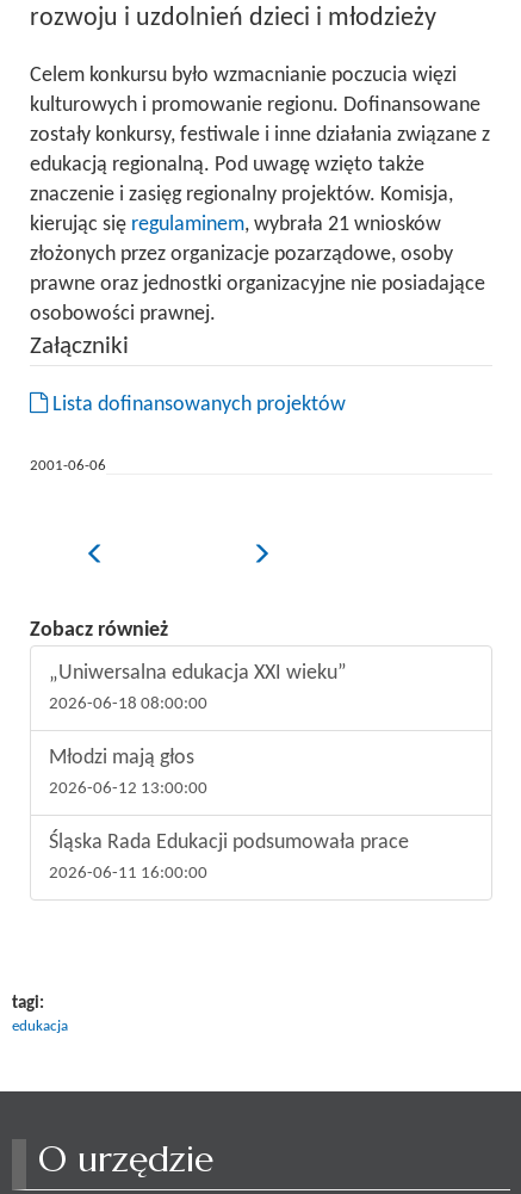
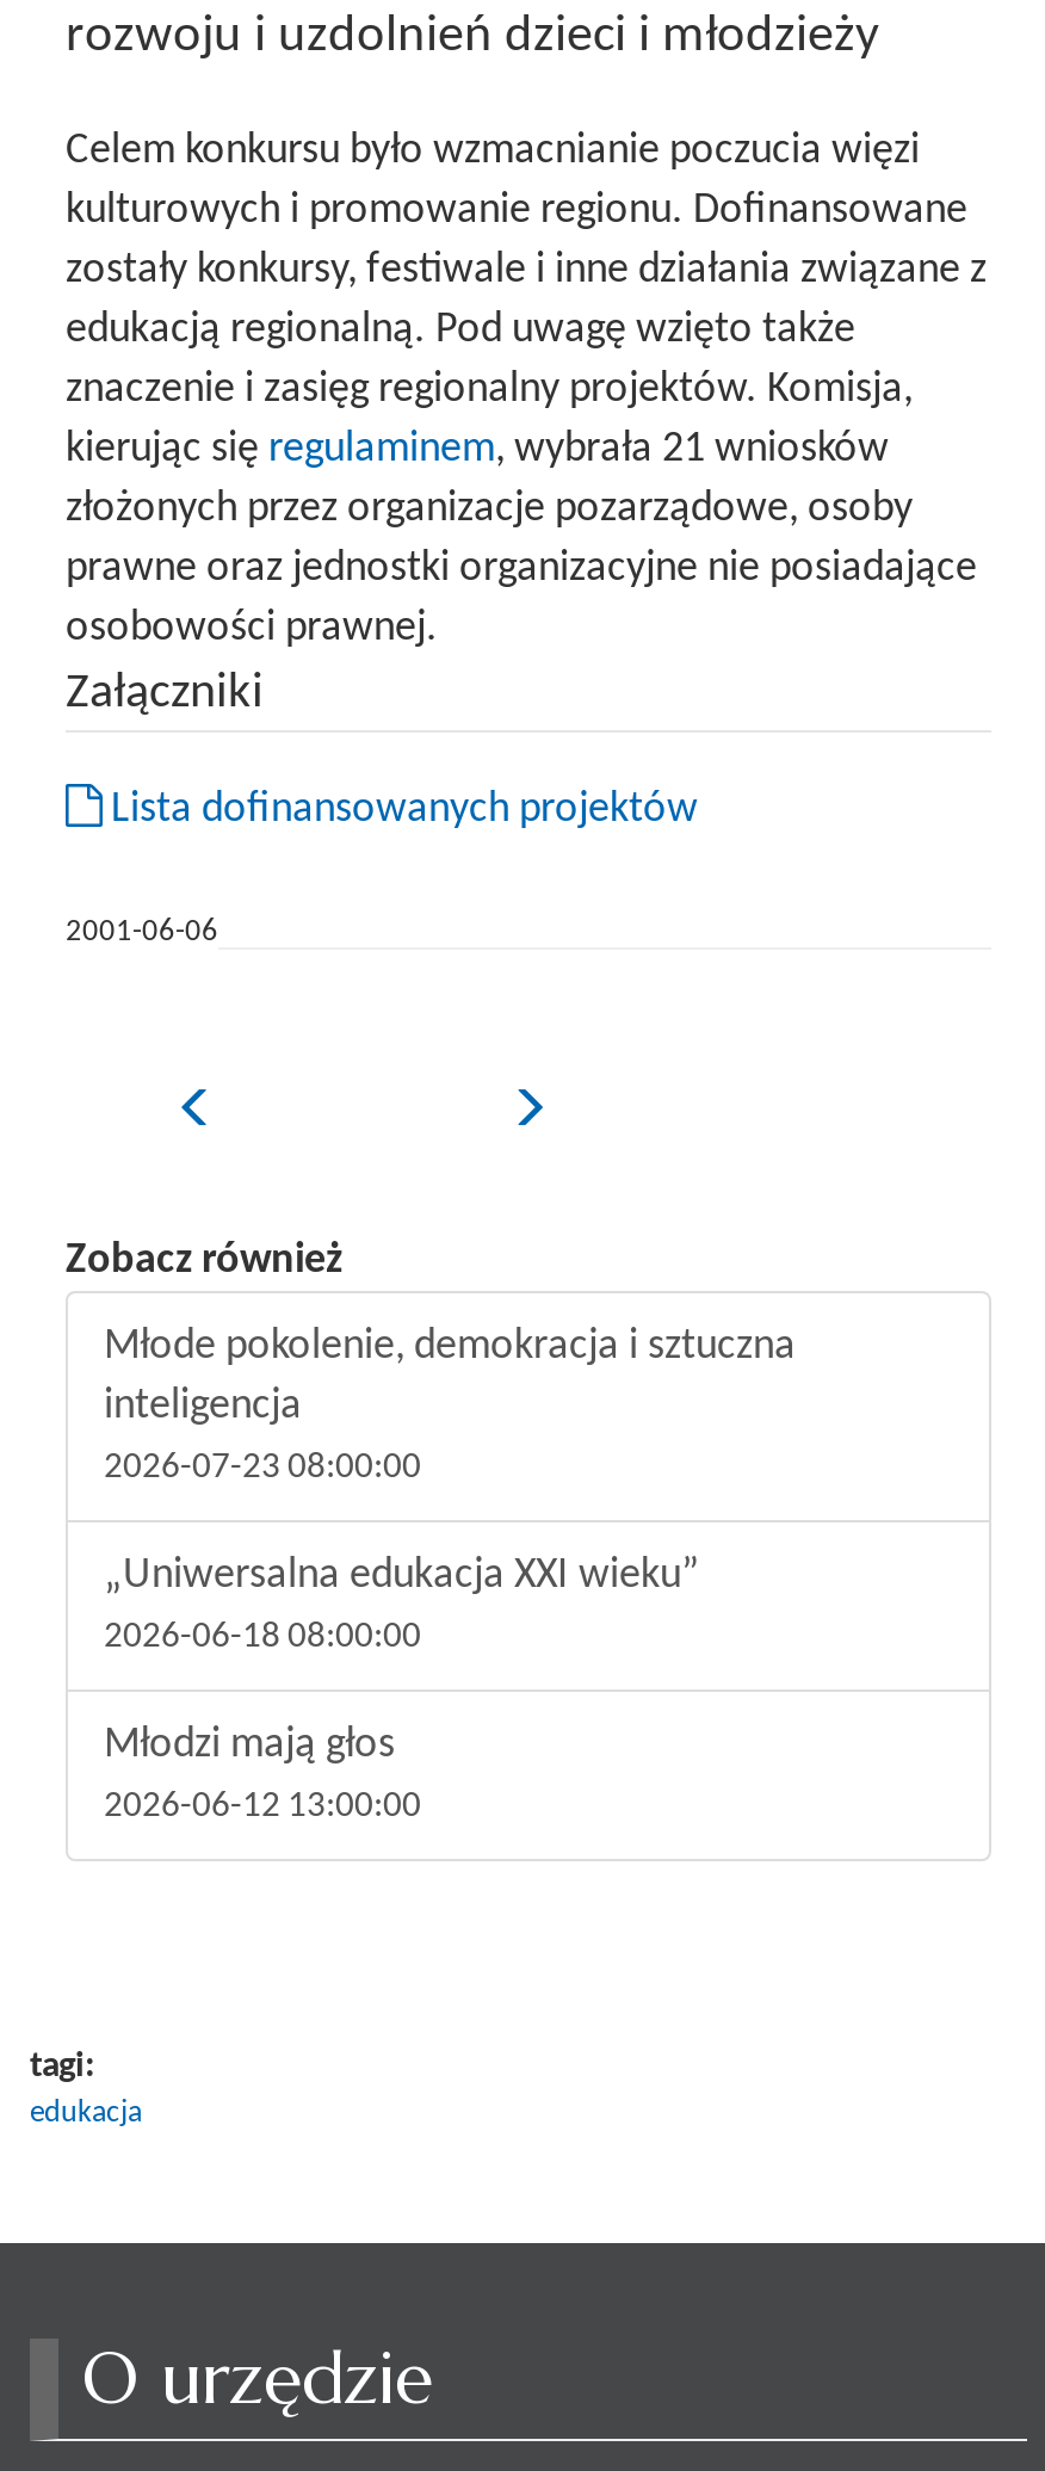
+ Młode pokolenie, demokracja i sztuczna
+ inteligencja
+ 2026-07-23 08:00:00

moved down: „Uniwersalna edukacja XXI wieku” | 2026-06-18 08:00:00 | Młodzi mają głos | 2026-06-12 13:00:00

- Śląska Rada Edukacji podsumowała prace
- 2026-06-11 16:00:00
